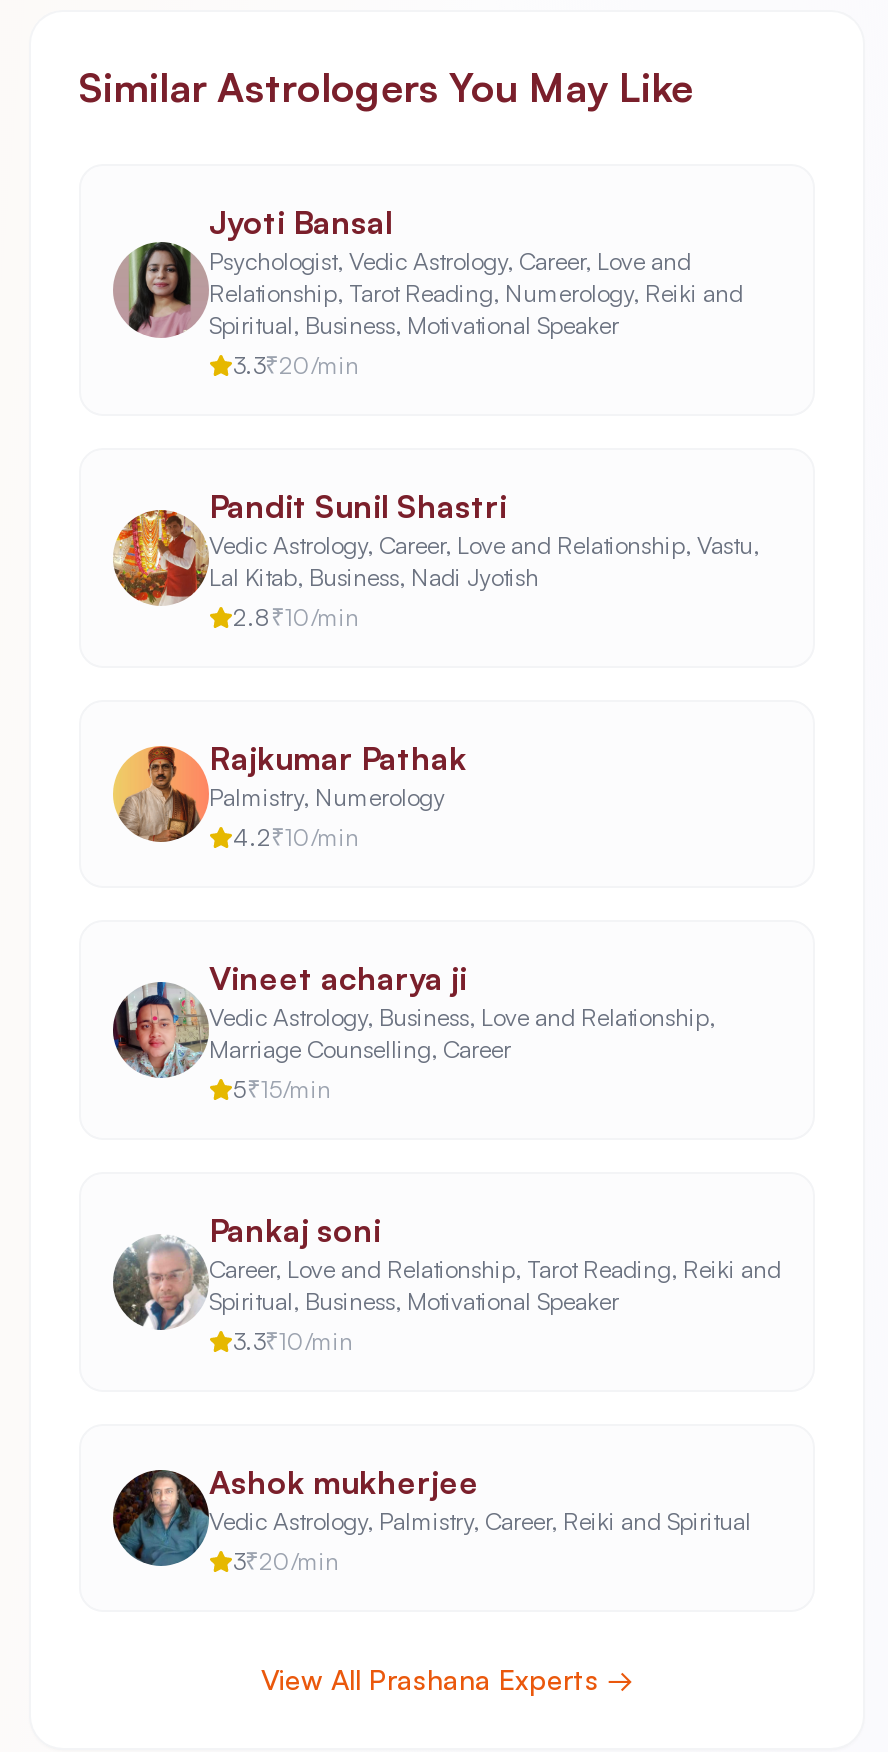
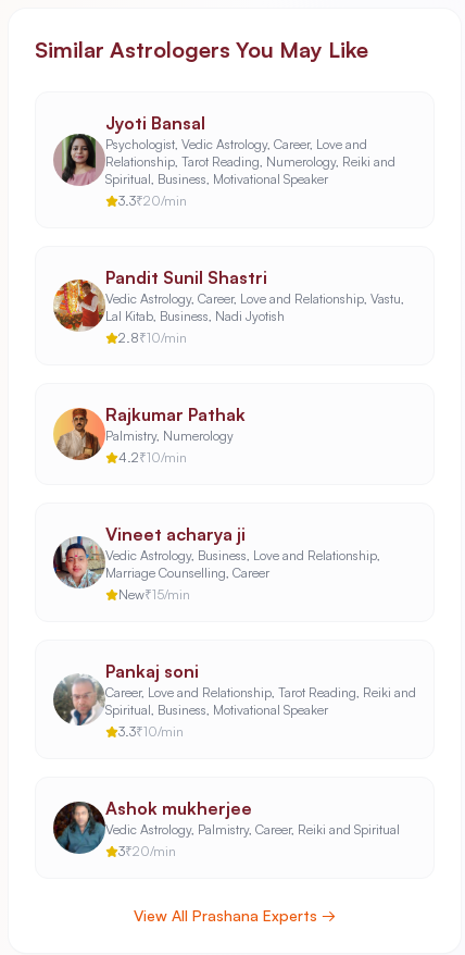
- 5₹15/min
+ New₹15/min
